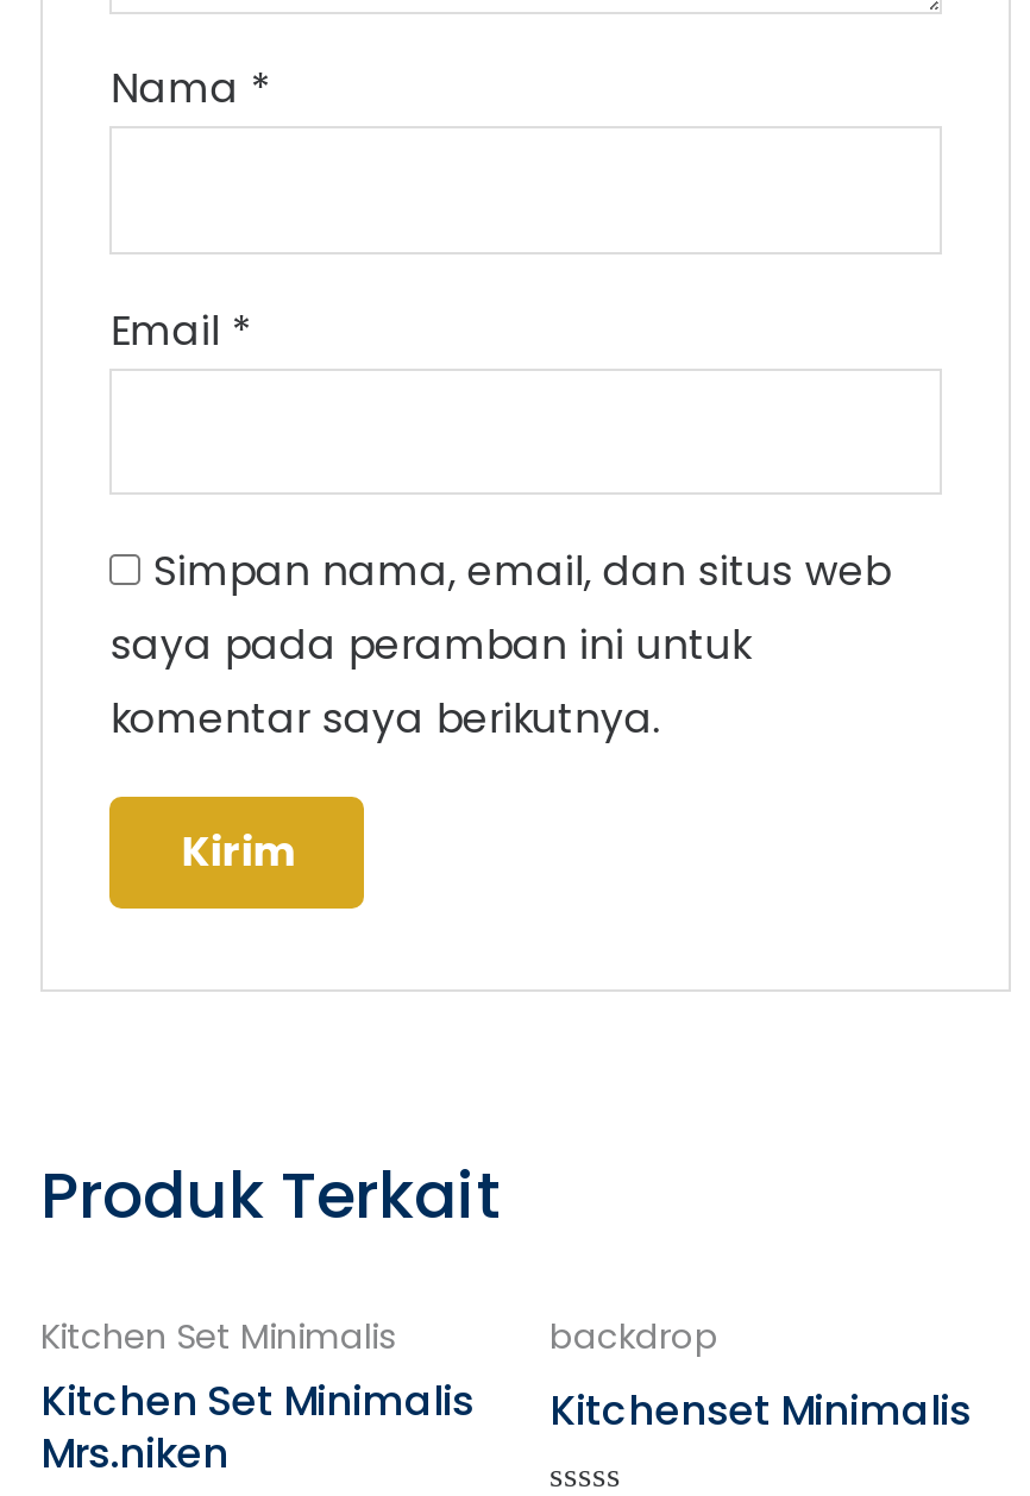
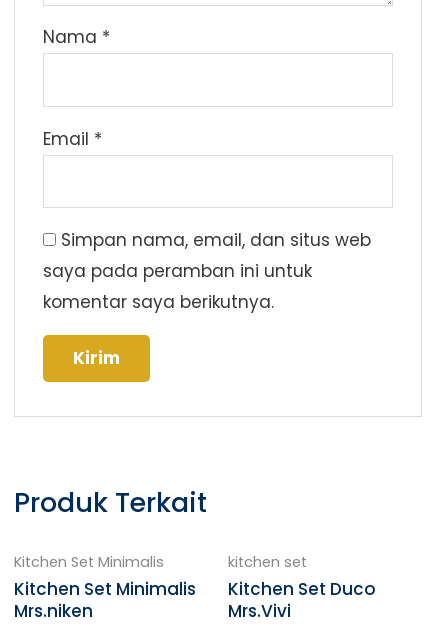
- backdrop
- Kitchenset Minimalis
+ kitchen set
+ Kitchen Set Duco
+ Mrs.Vivi
